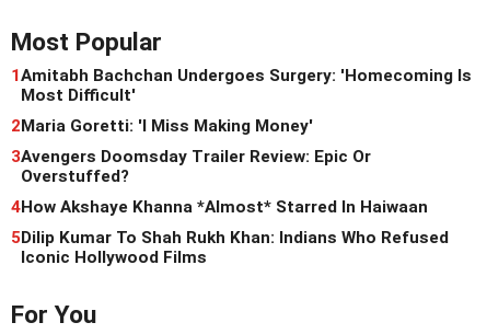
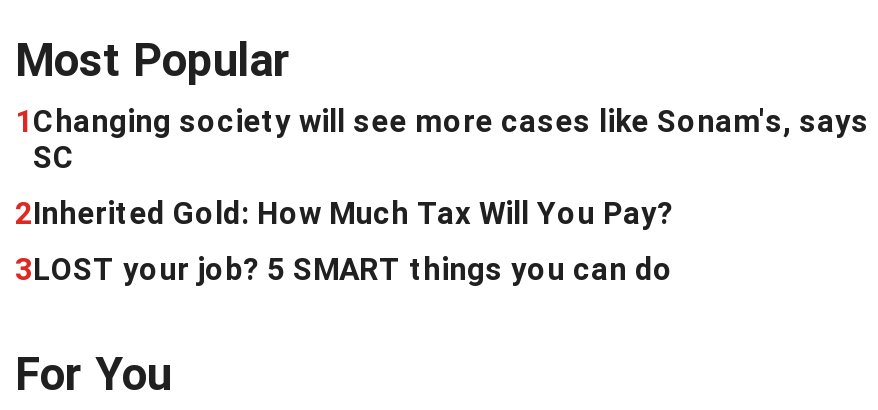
- 1Amitabh Bachchan Undergoes Surgery: 'Homecoming Is
- Most Difficult'
- 2Maria Goretti: 'I Miss Making Money'
- 3Avengers Doomsday Trailer Review: Epic Or
- Overstuffed?
- 4How Akshaye Khanna *Almost* Starred In Haiwaan
- 5Dilip Kumar To Shah Rukh Khan: Indians Who Refused
- Iconic Hollywood Films
+ 1 Changing society will see more cases like Sonam's, says
+ SC
+ 2Inherited Gold: How Much Tax Will You Pay?
+ 3LOST your job? 5 SMART things you can do
